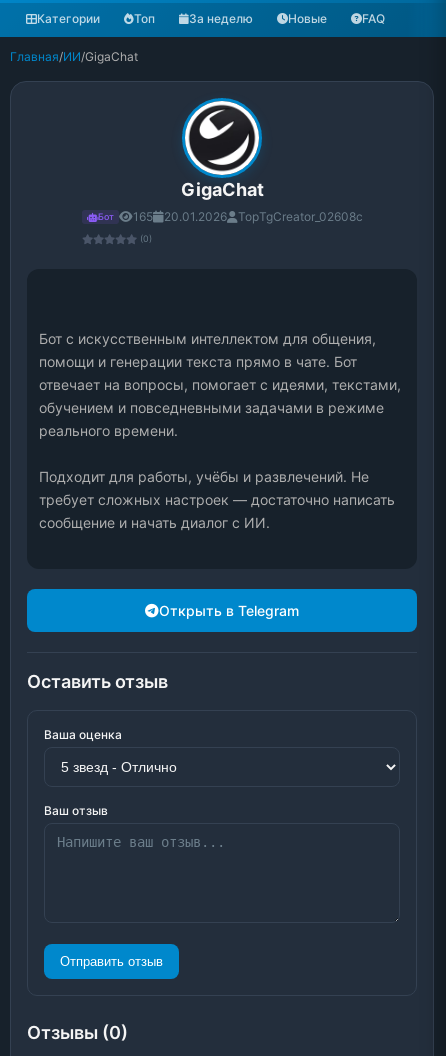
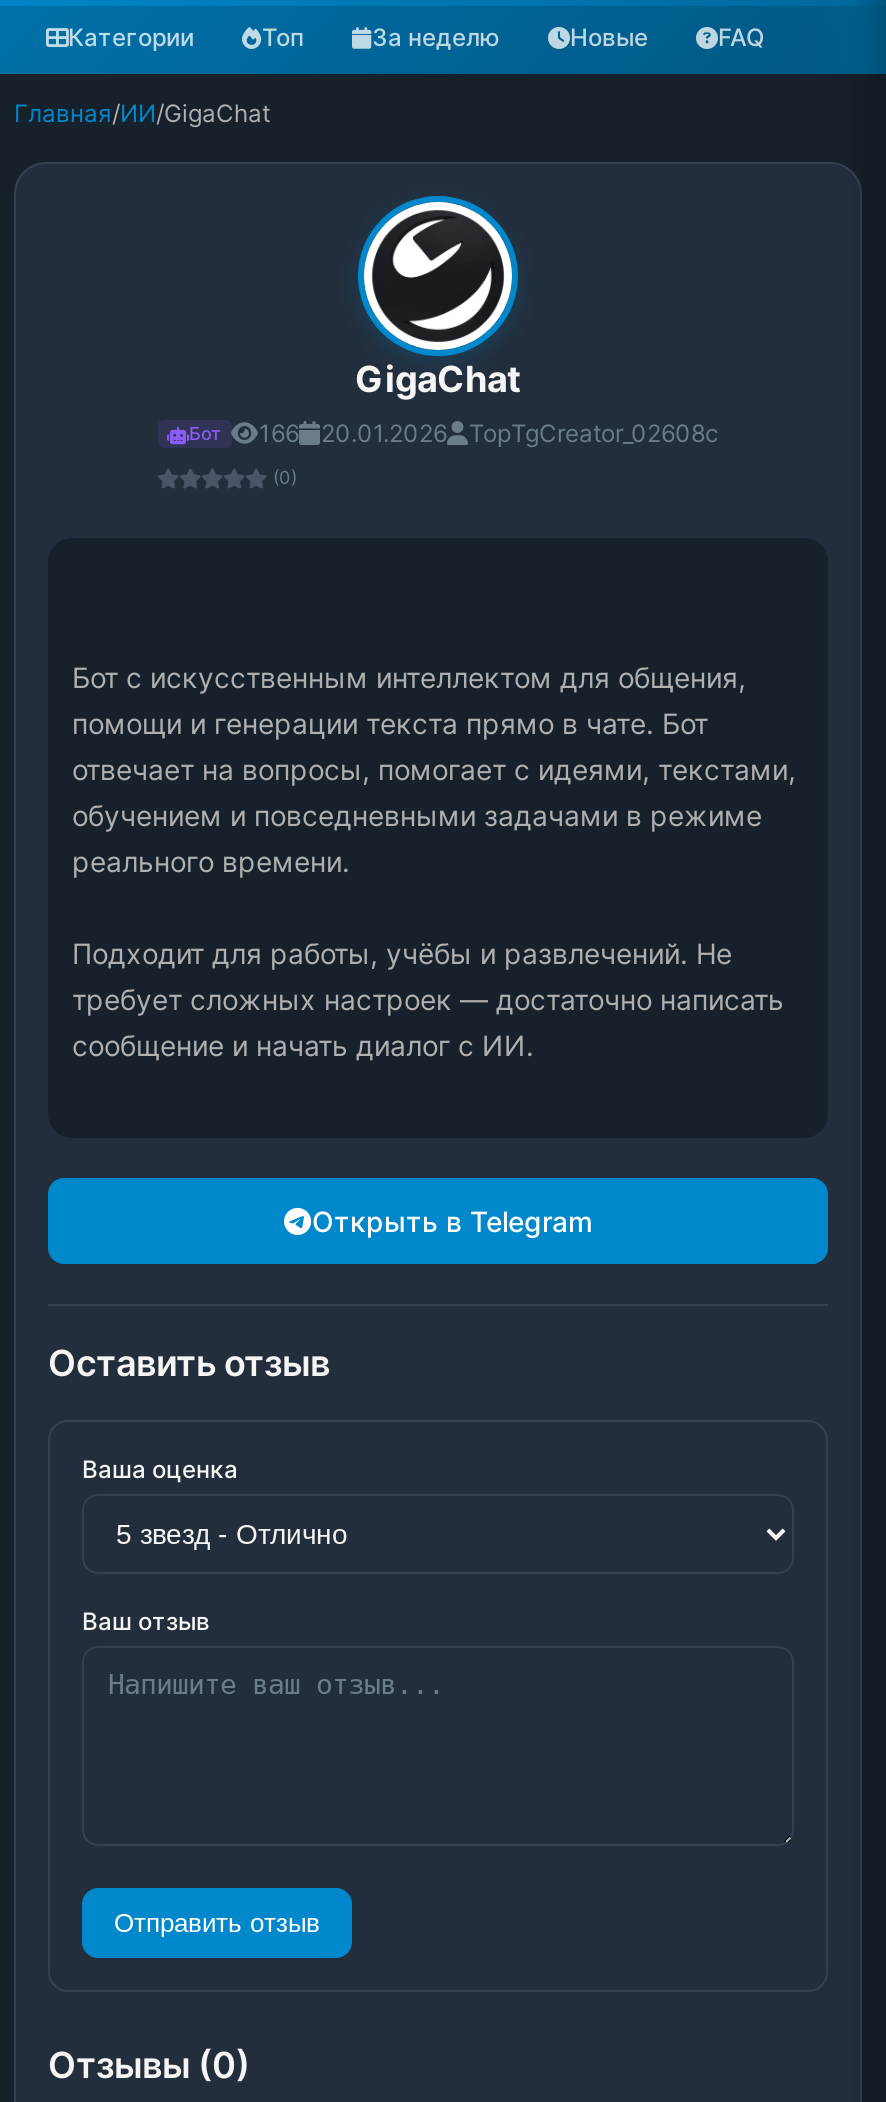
- Бот 165 20.01.2026 TopTgCreator_02608c
+ Бот 166 20.01.2026 TopTgCreator_02608c
